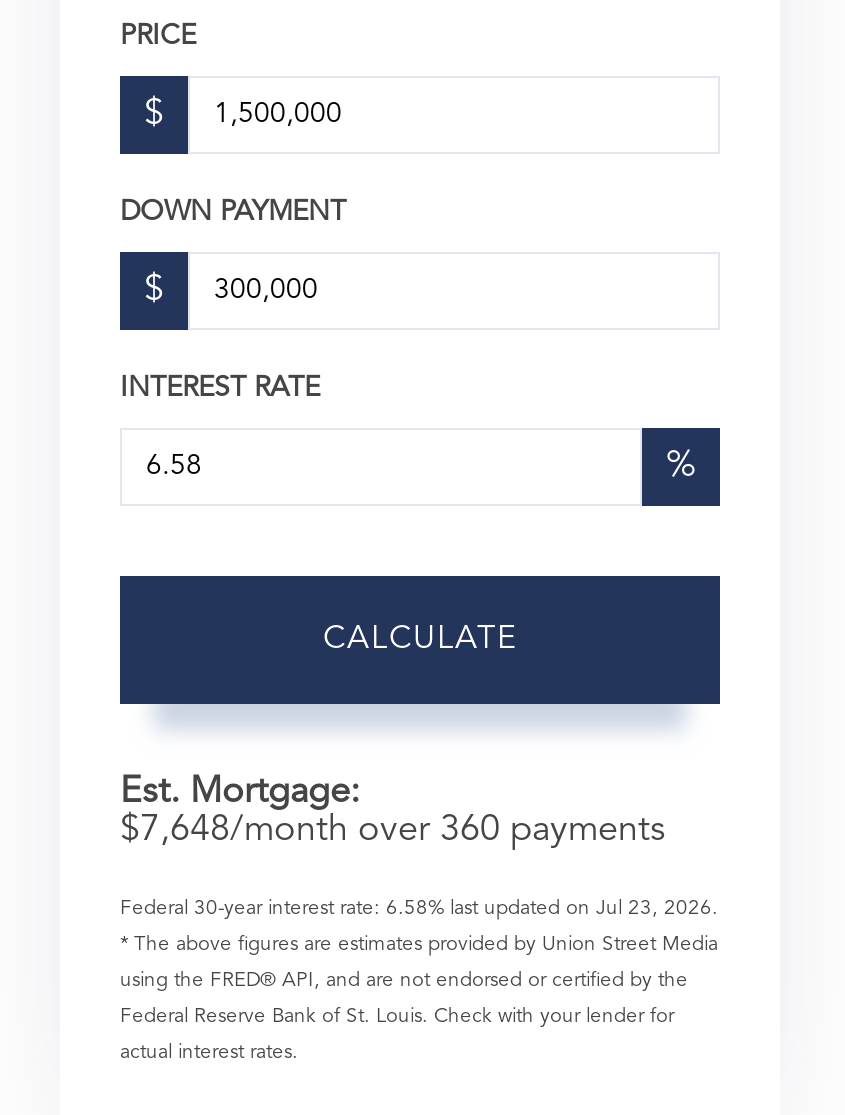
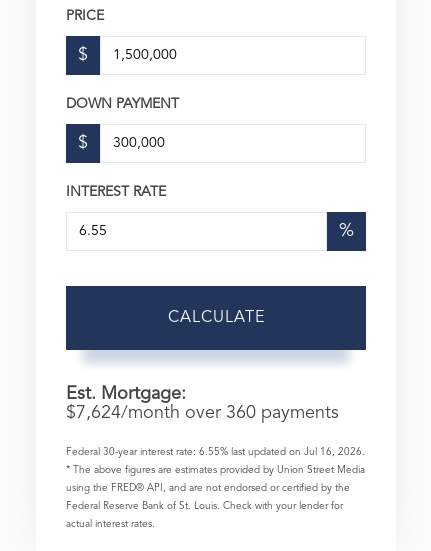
- $7,648/month over 360 payments
+ $7,624/month over 360 payments

- Federal 30-year interest rate: 6.58% last updated on Jul 23, 2026.
+ Federal 30-year interest rate: 6.55% last updated on Jul 16, 2026.
